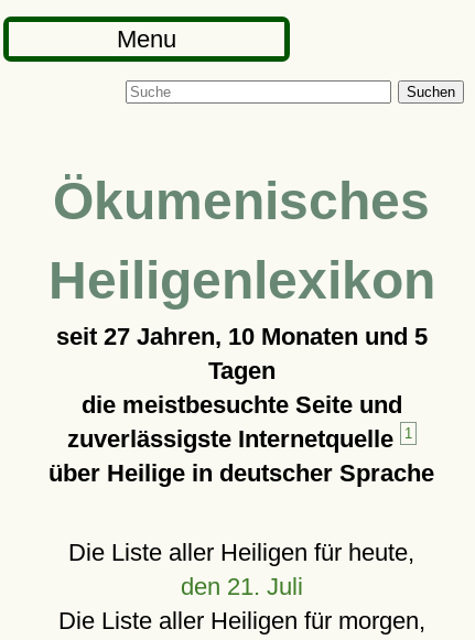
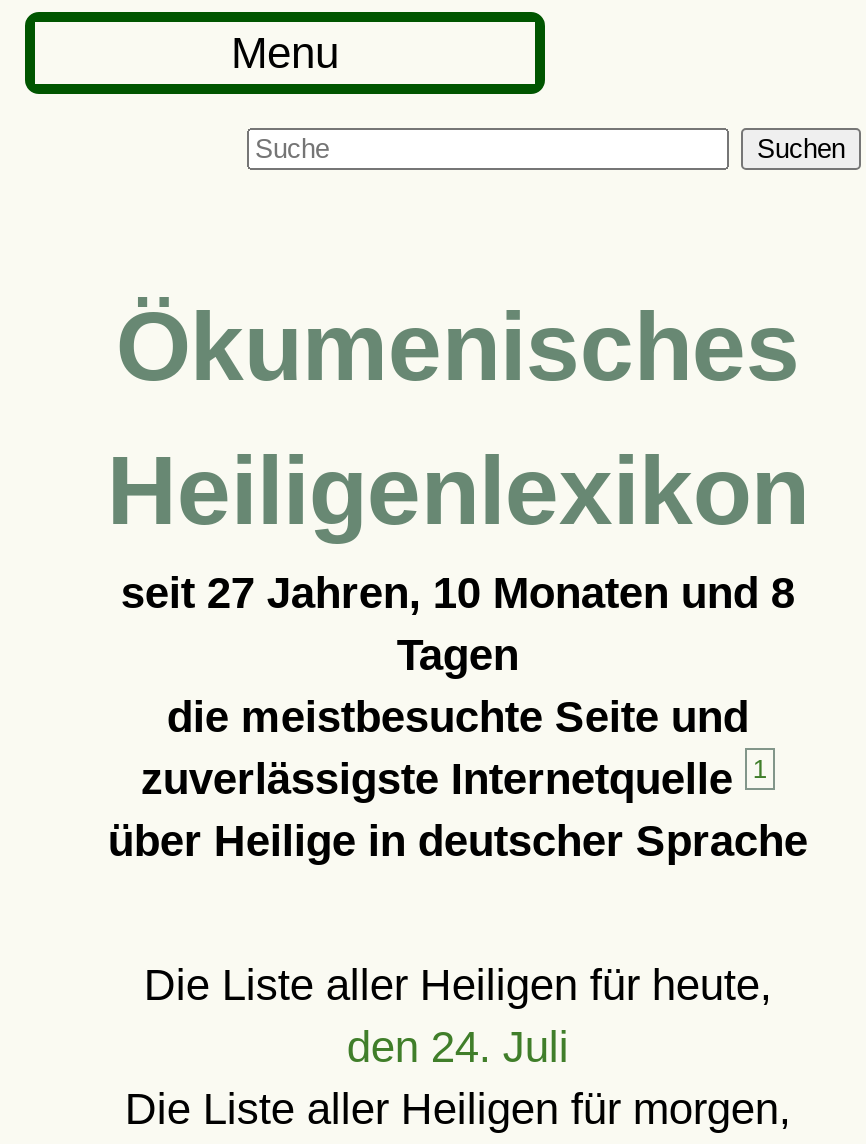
- seit 27 Jahren, 10 Monaten und 5
+ seit 27 Jahren, 10 Monaten und 8

- den 21. Juli
+ den 24. Juli
